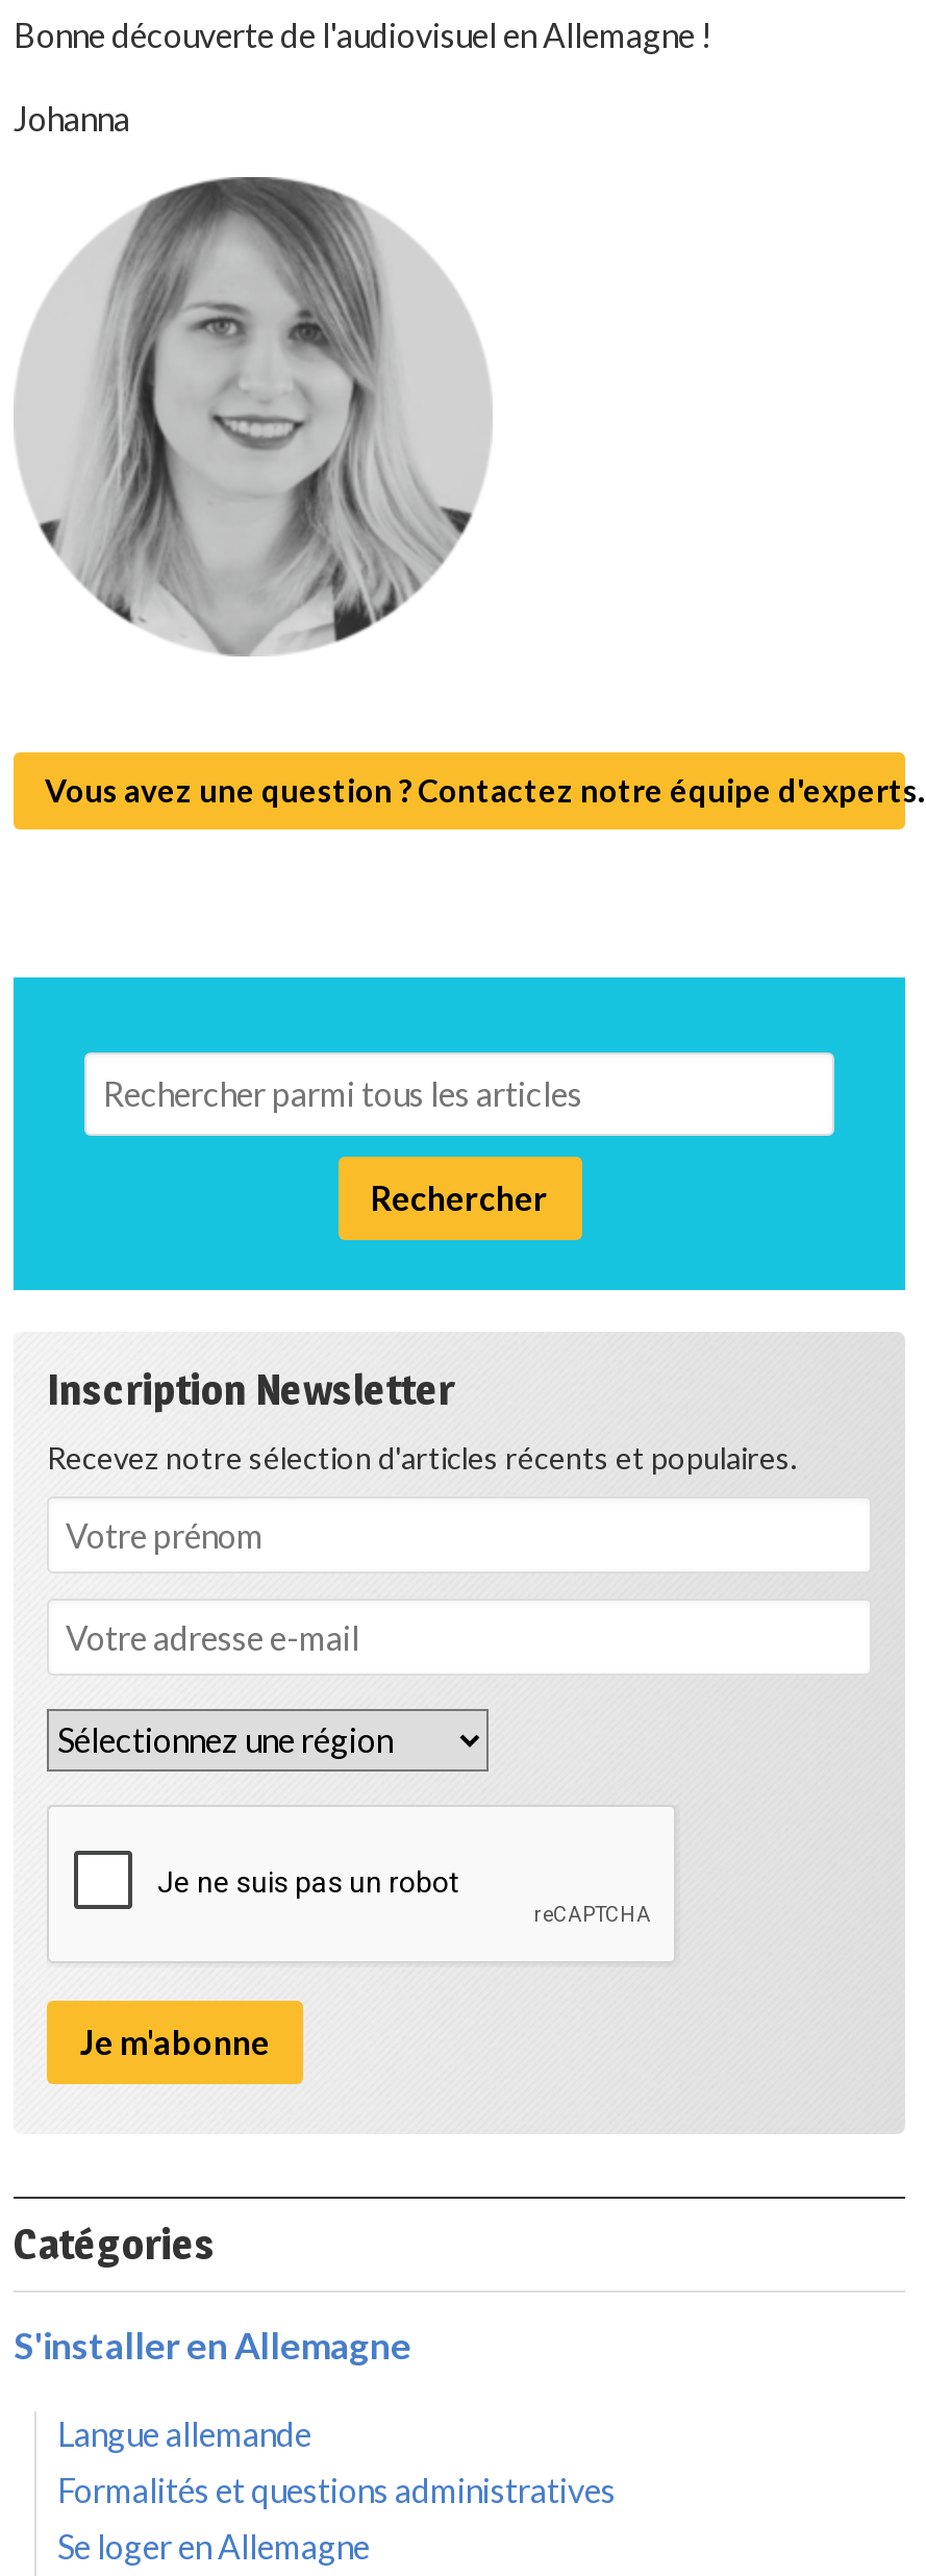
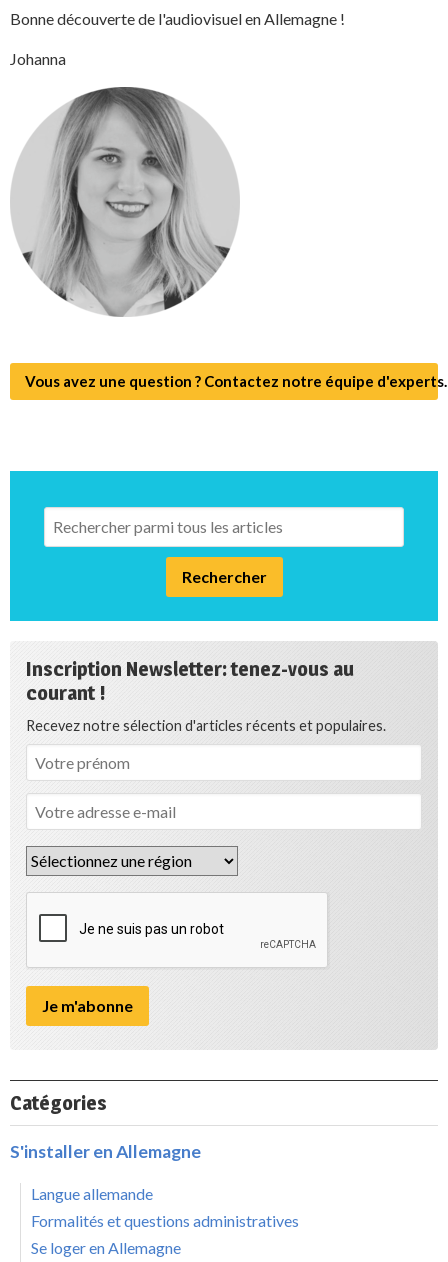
- Inscription Newsletter
+ Inscription Newsletter: tenez-vous au
+ courant !
